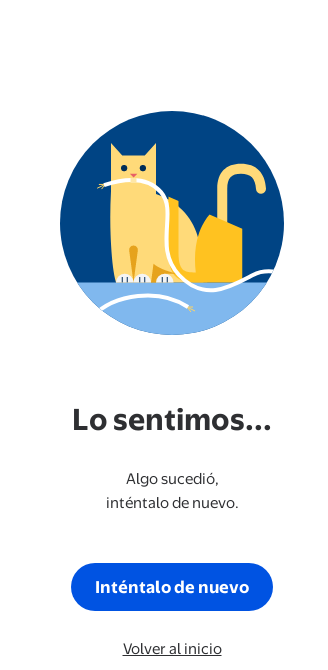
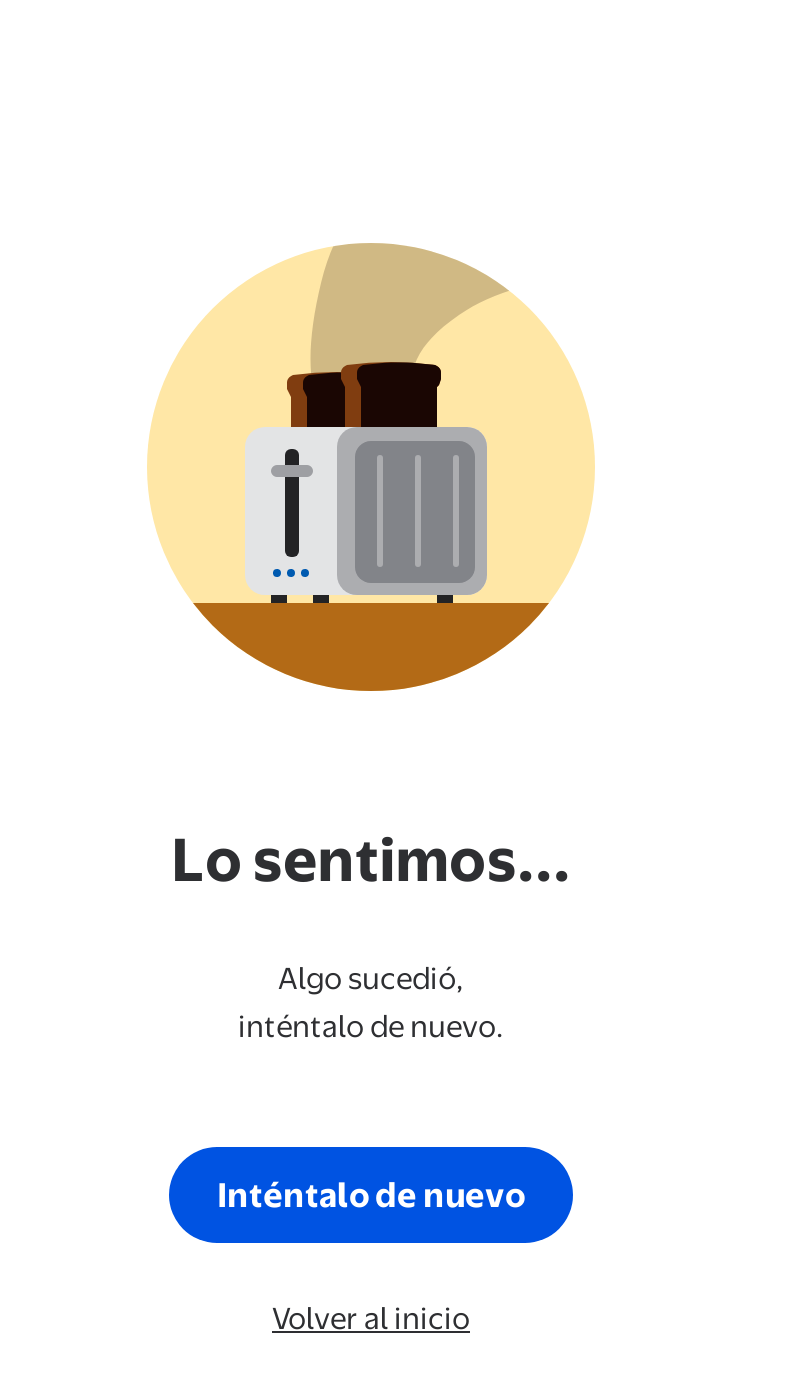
- [image]
+ [image]
